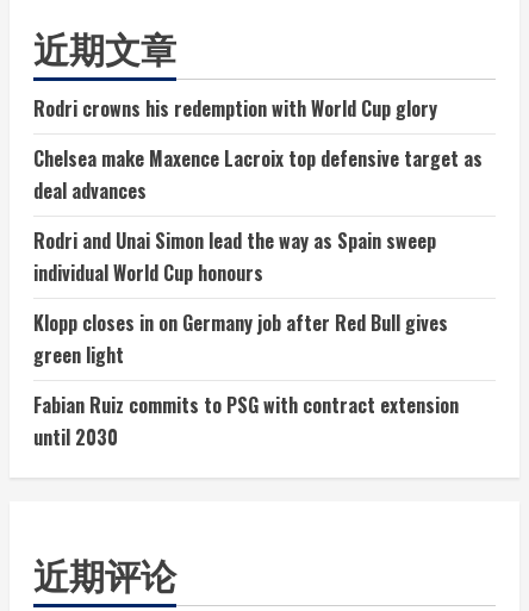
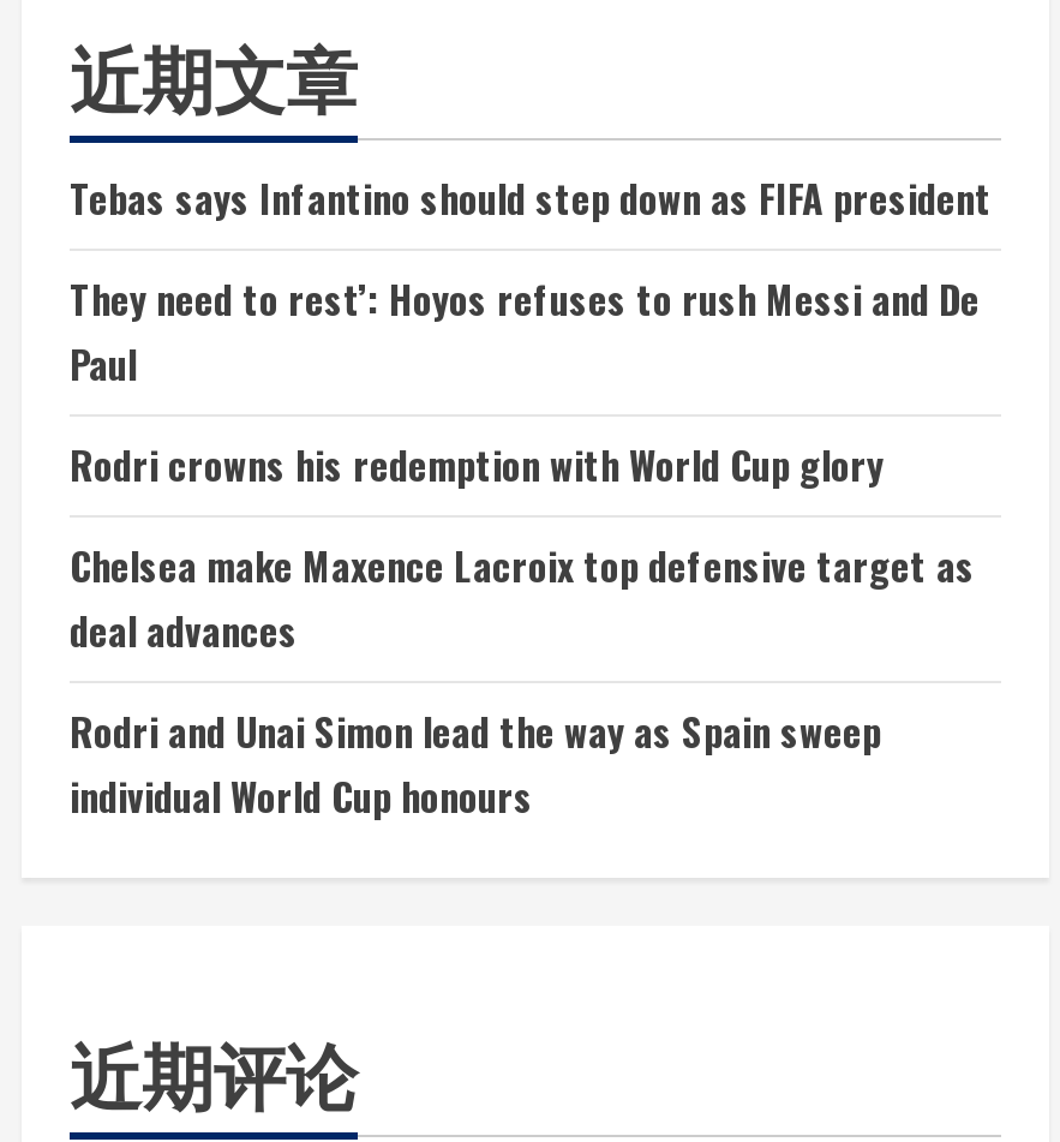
+ Tebas says Infantino should step down as FIFA president
+ They need to rest’: Hoyos refuses to rush Messi and De
+ Paul

moved down: Rodri crowns his redemption with World Cup glory | Chelsea make Maxence Lacroix top defensive target as | deal advances | Rodri and Unai Simon lead the way as Spain sweep | individual World Cup honours

- Klopp closes in on Germany job after Red Bull gives
- green light
- Fabian Ruiz commits to PSG with contract extension
- until 2030
